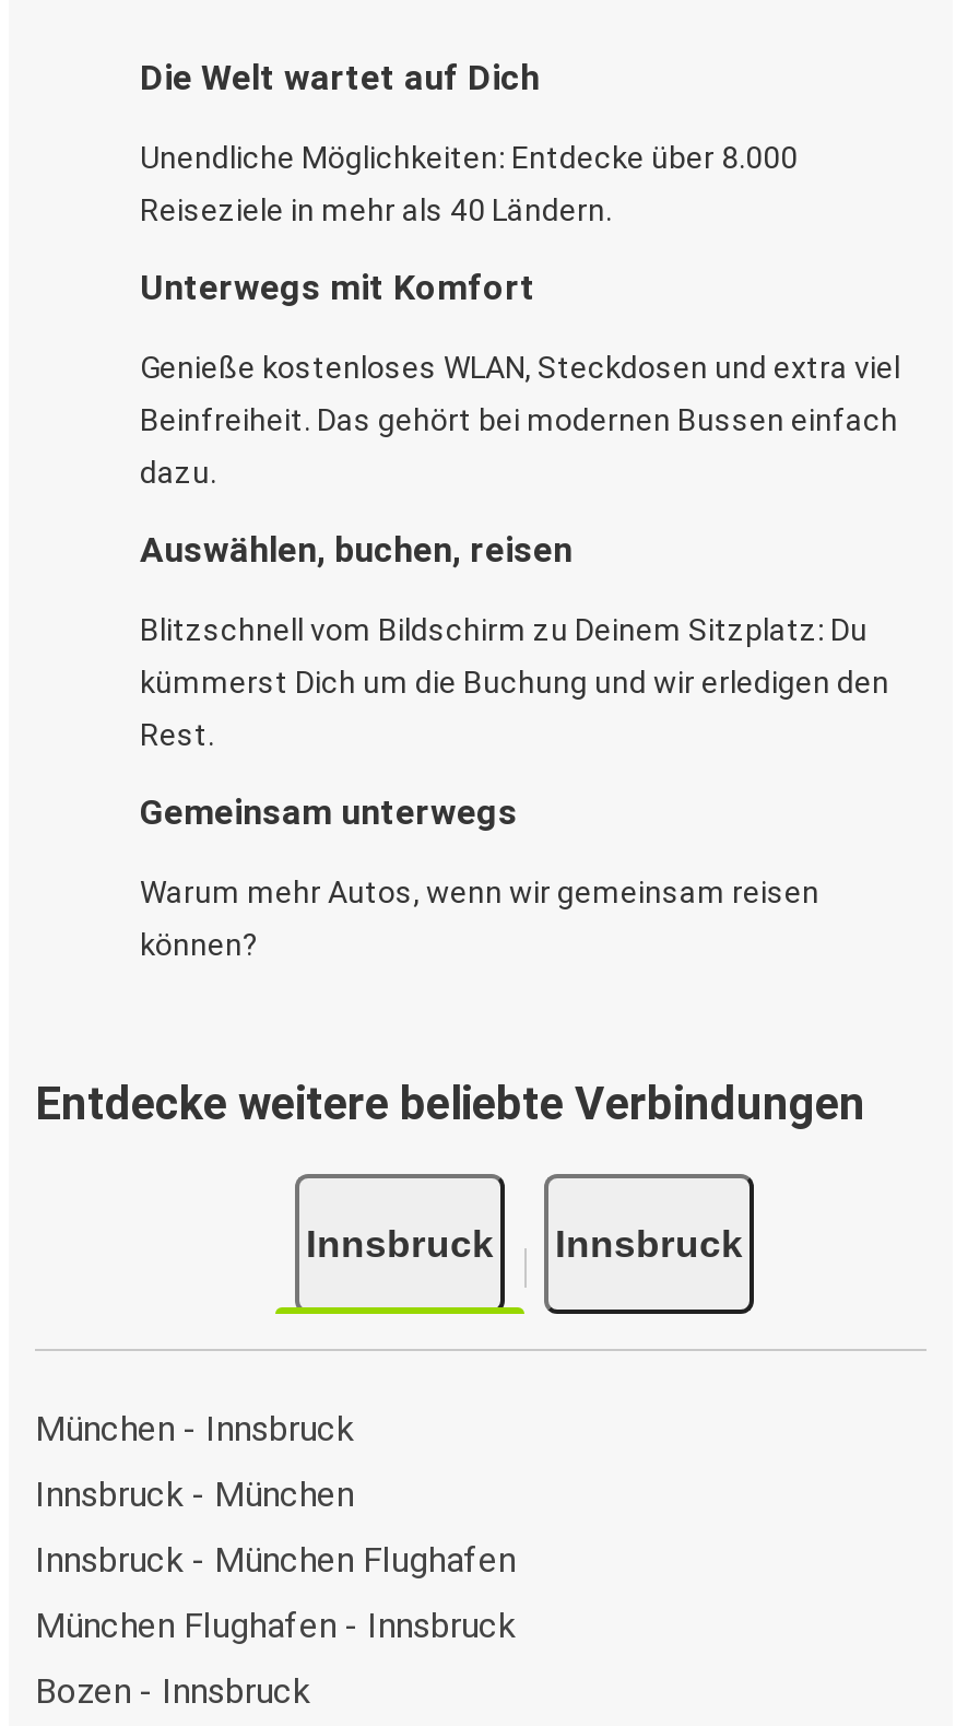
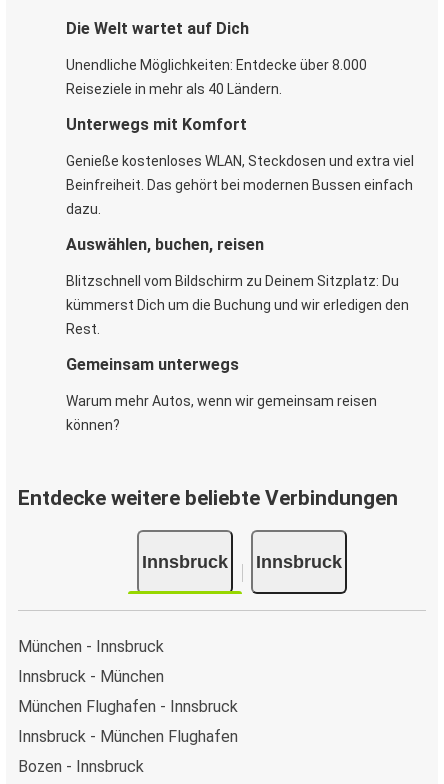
moved down: Innsbruck - München Flughafen

moved up: München Flughafen - Innsbruck
